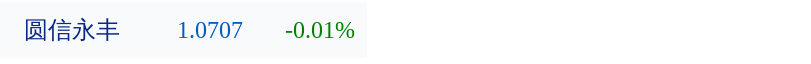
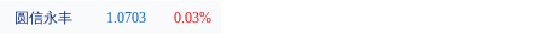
- 1.0707
+ 1.0703

- -0.01%
+ 0.03%
